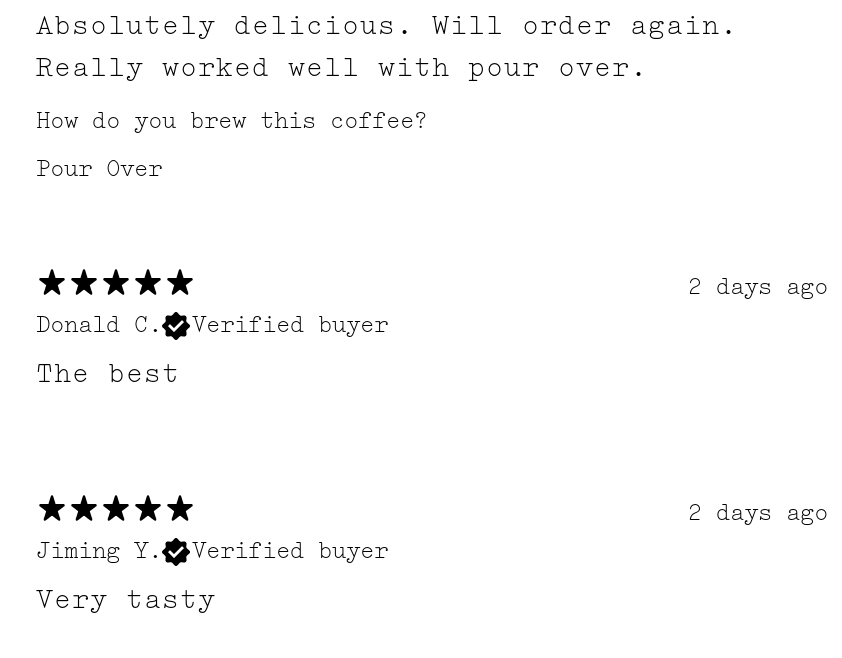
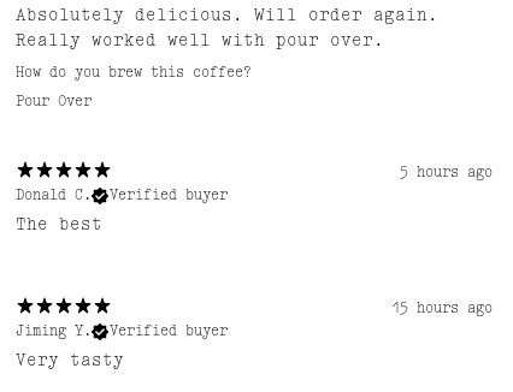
- 2 days ago
+ 5 hours ago

- 2 days ago
+ 15 hours ago
